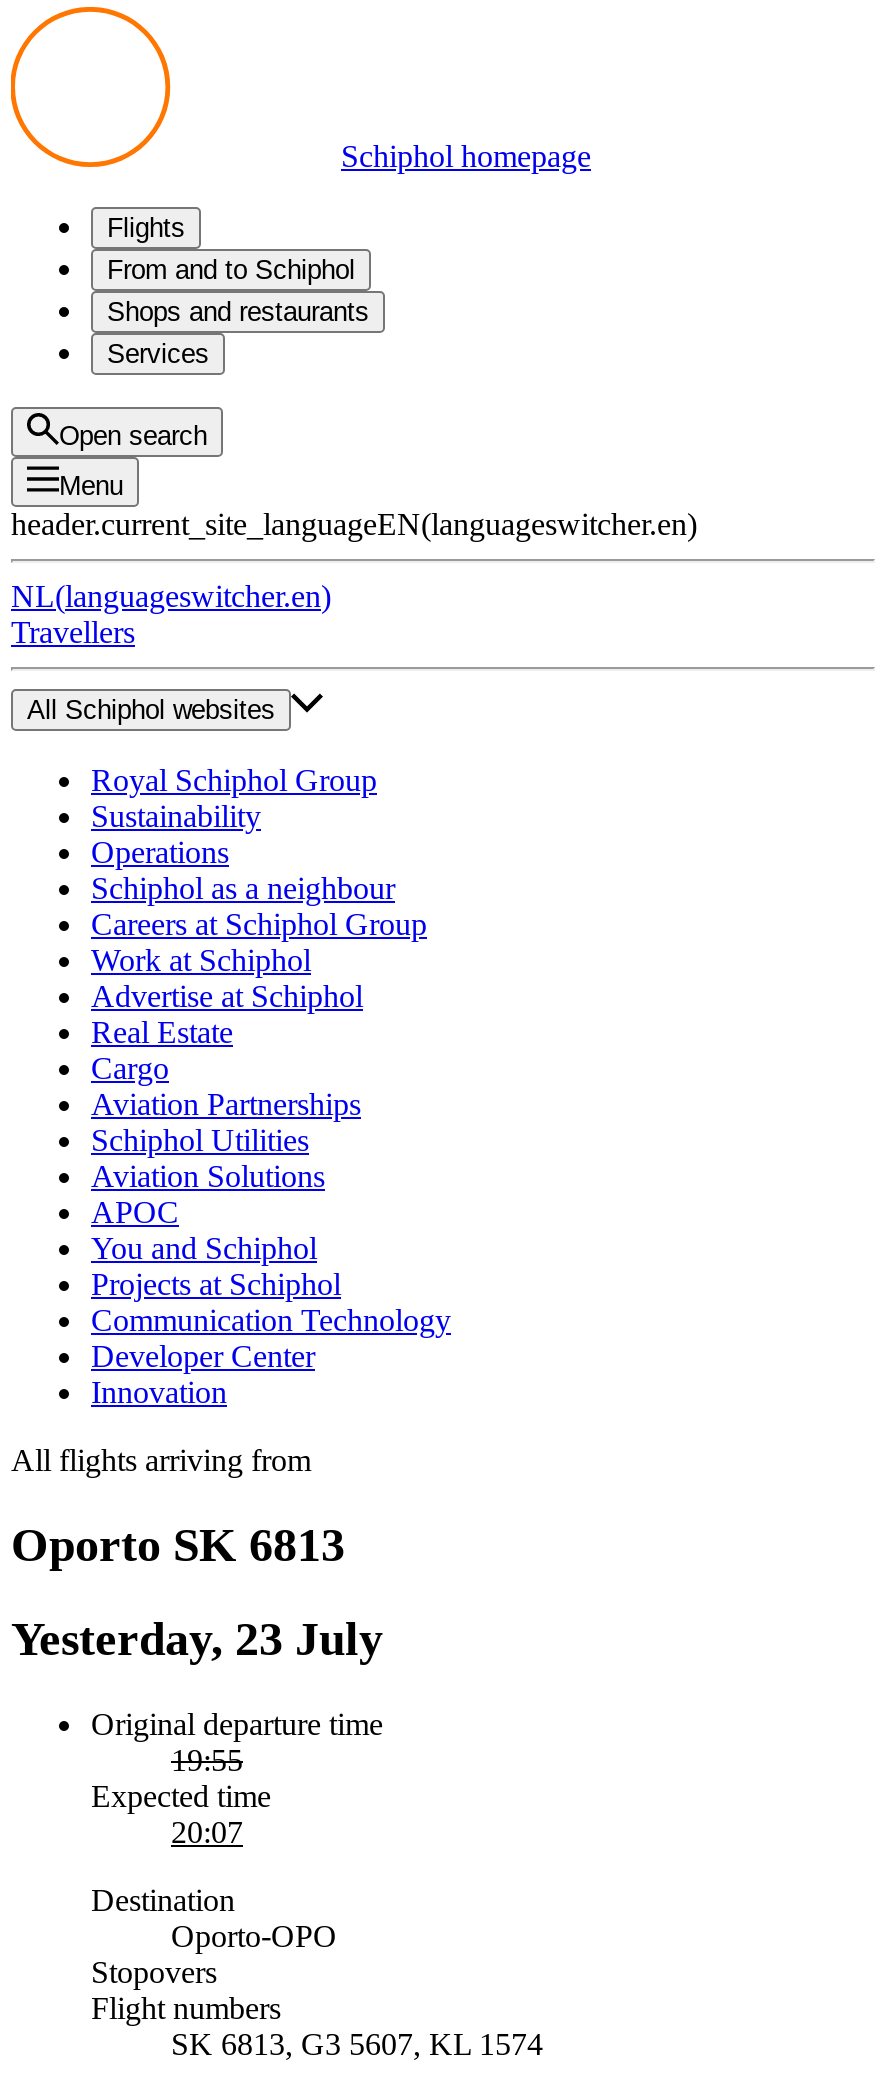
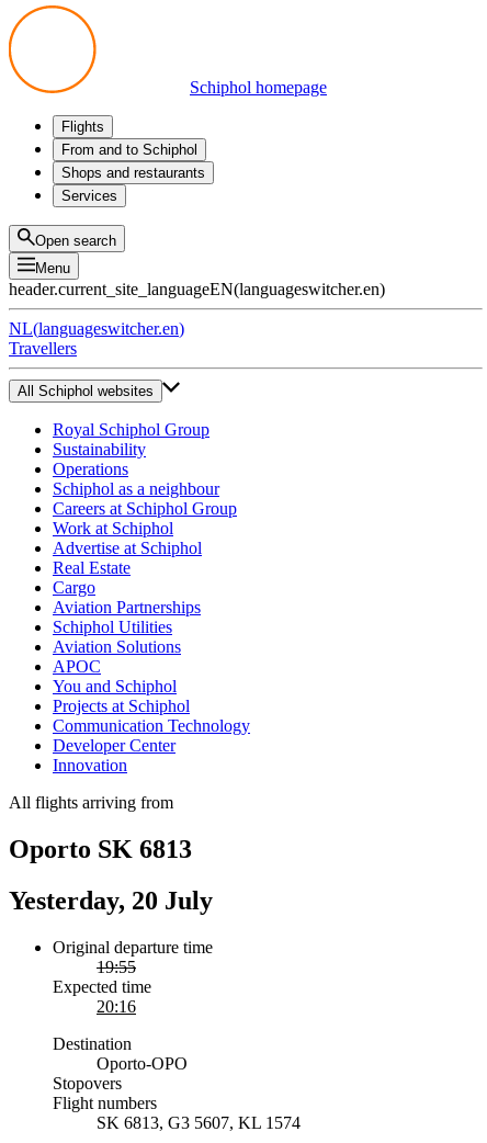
- Yesterday, 23 July
+ Yesterday, 20 July

- 20:07
+ 20:16
